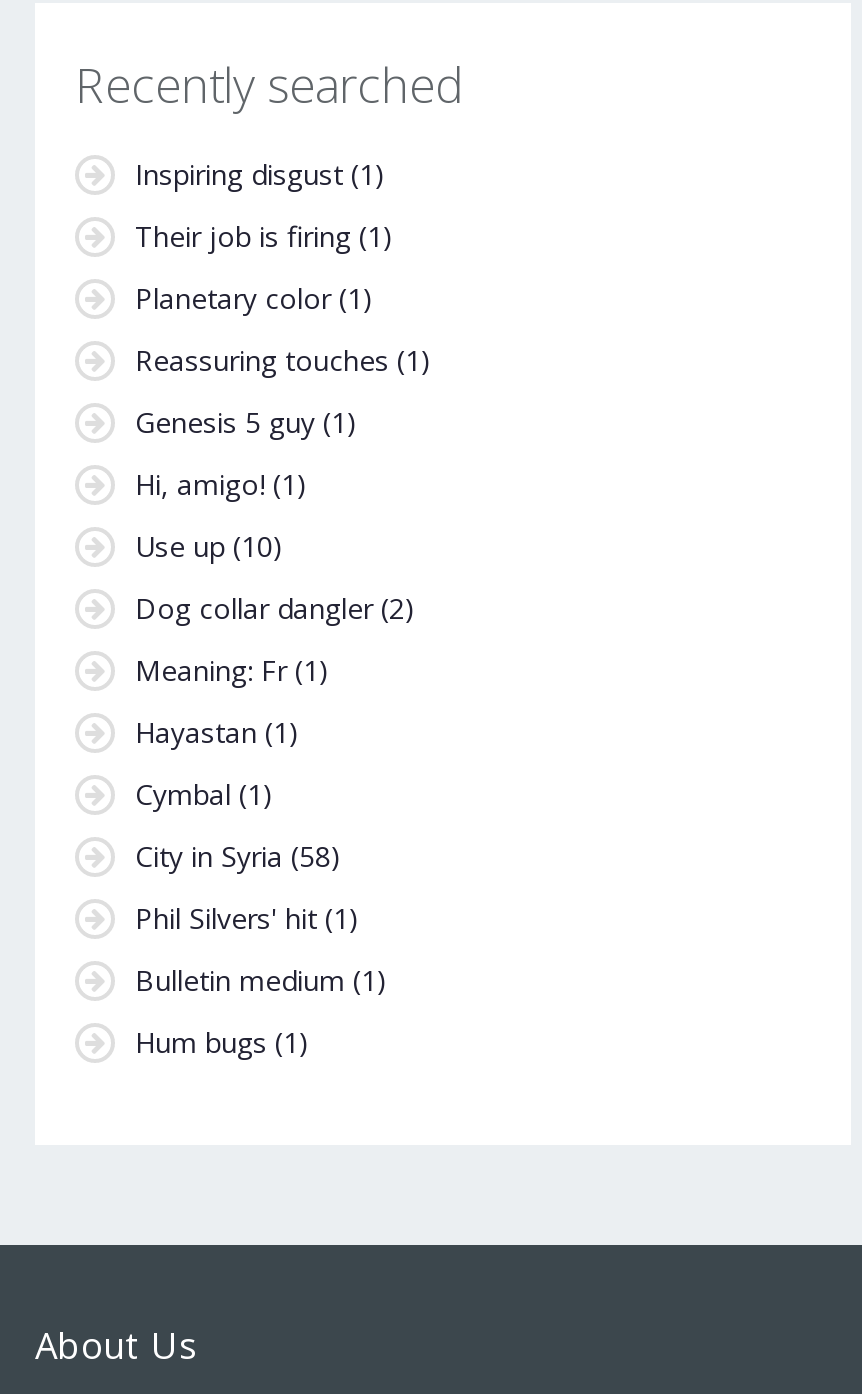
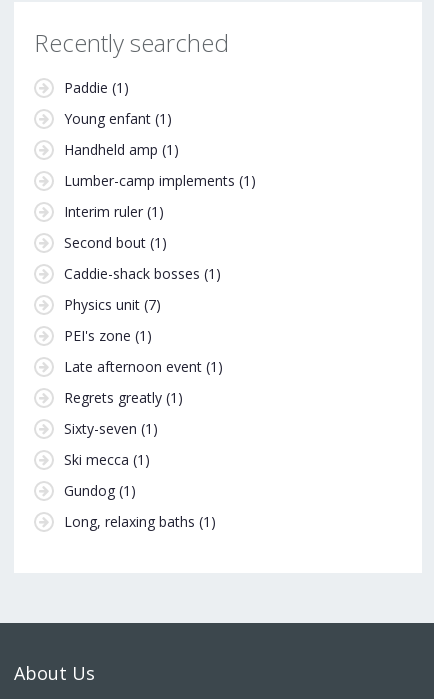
- Inspiring disgust (1)
+ Paddie (1)

- Their job is firing (1)
+ Young enfant (1)

- Planetary color (1)
+ Handheld amp (1)

- Reassuring touches (1)
+ Lumber-camp implements (1)

- Genesis 5 guy (1)
+ Interim ruler (1)

- Hi, amigo! (1)
+ Second bout (1)

- Use up (10)
+ Caddie-shack bosses (1)

- Dog collar dangler (2)
+ Physics unit (7)

- Meaning: Fr (1)
+ PEI's zone (1)

- Hayastan (1)
+ Late afternoon event (1)

- Cymbal (1)
+ Regrets greatly (1)

- City in Syria (58)
+ Sixty-seven (1)

- Phil Silvers' hit (1)
+ Ski mecca (1)

- Bulletin medium (1)
+ Gundog (1)

- Hum bugs (1)
+ Long, relaxing baths (1)
